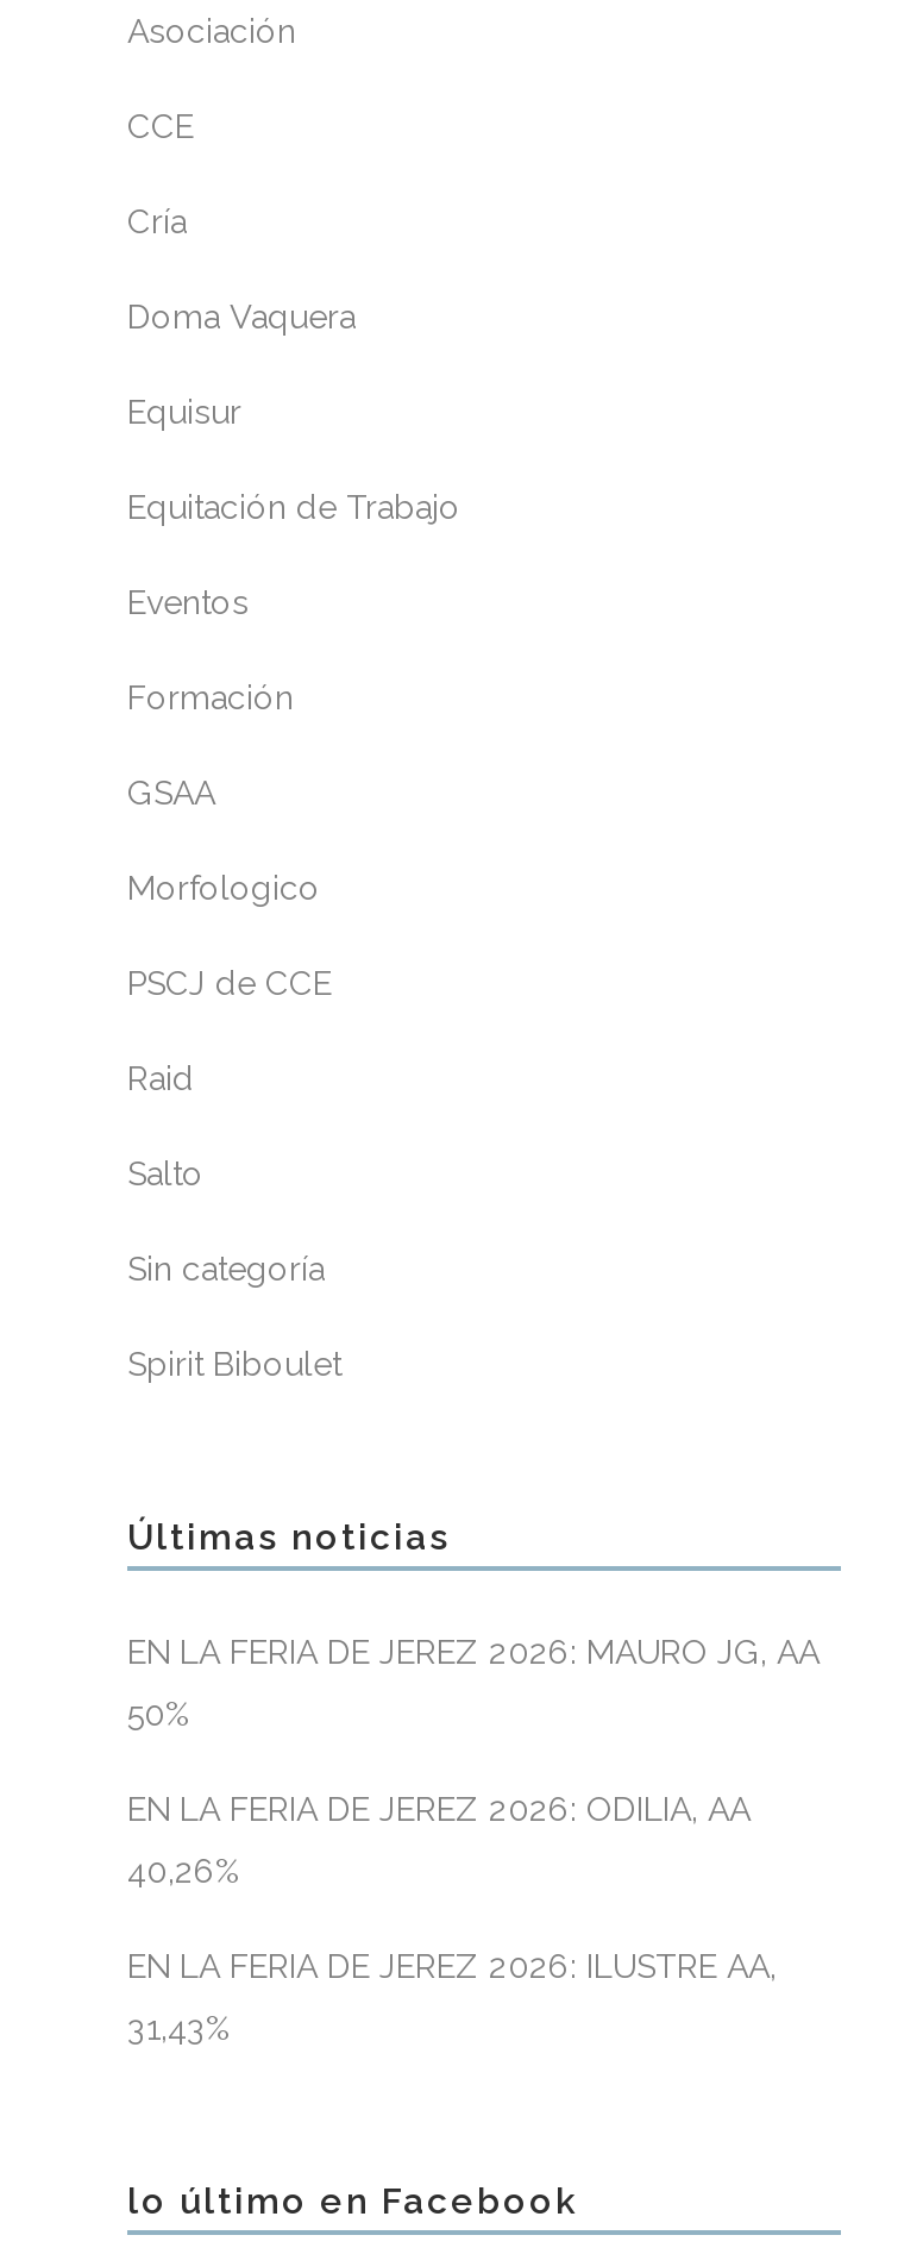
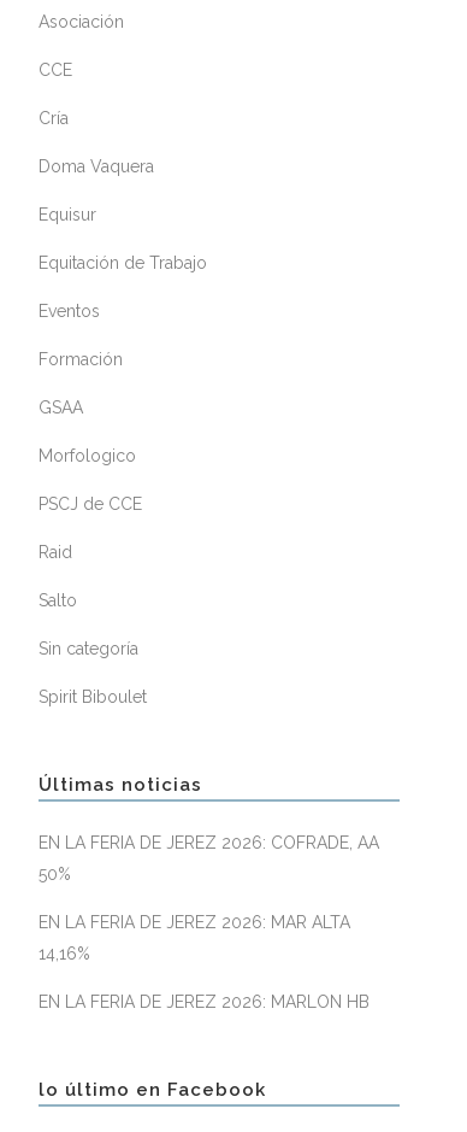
- EN LA FERIA DE JEREZ 2026: MAURO JG, AA
+ EN LA FERIA DE JEREZ 2026: COFRADE, AA

- EN LA FERIA DE JEREZ 2026: ODILIA, AA
- 40,26%
- EN LA FERIA DE JEREZ 2026: ILUSTRE AA,
- 31,43%
+ EN LA FERIA DE JEREZ 2026: MAR ALTA
+ 14,16%
+ EN LA FERIA DE JEREZ 2026: MARLON HB
